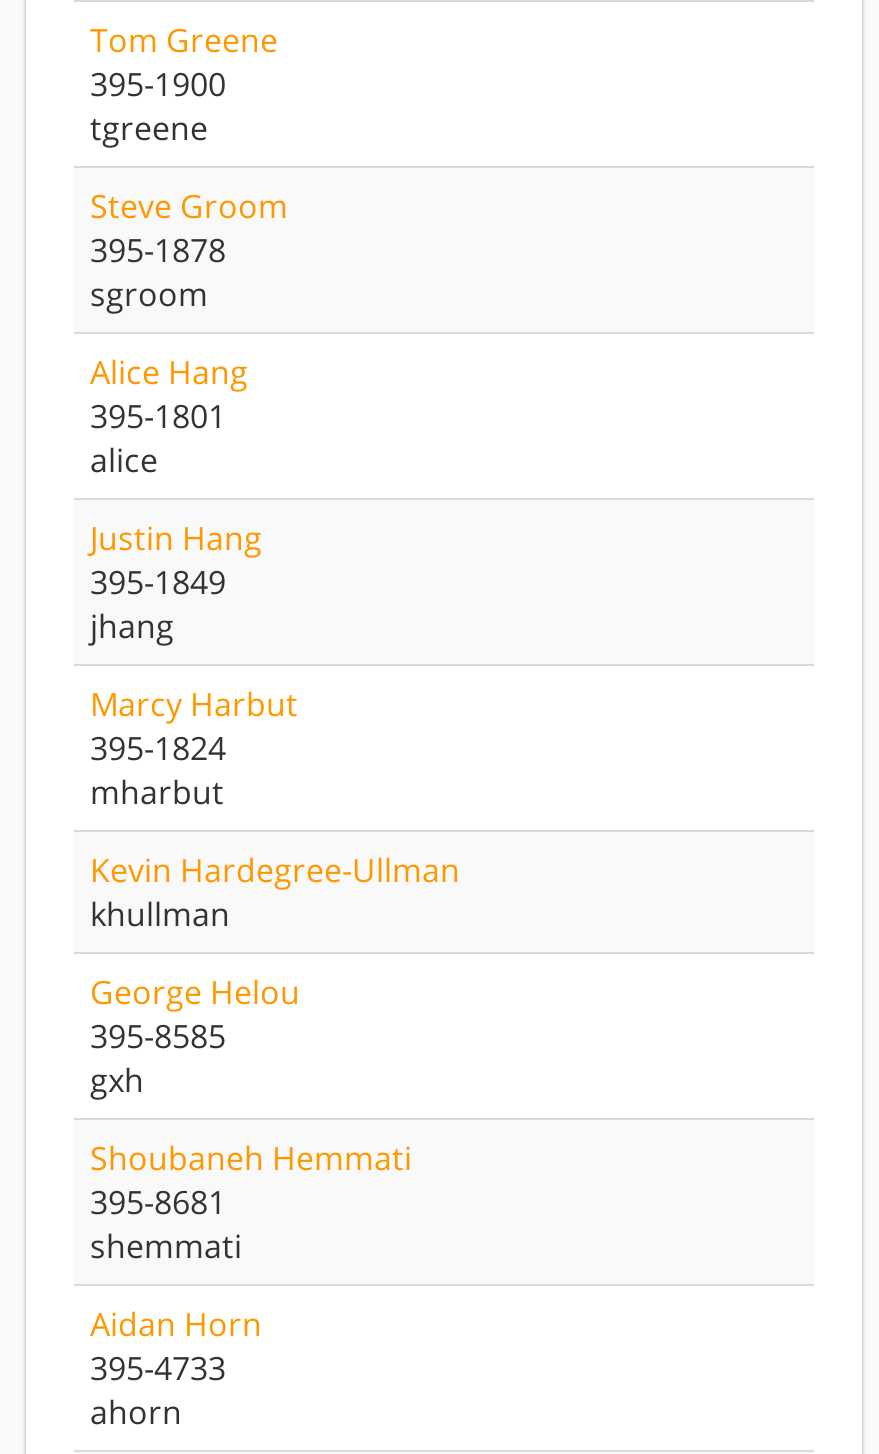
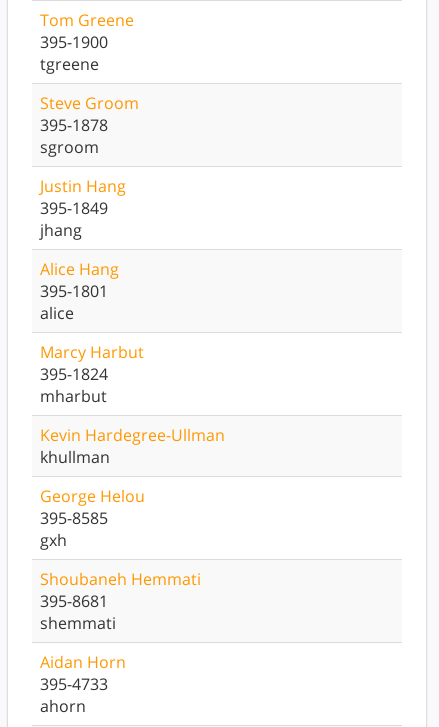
moved down: Alice Hang | 395-1801 | alice

moved up: Justin Hang | 395-1849 | jhang
